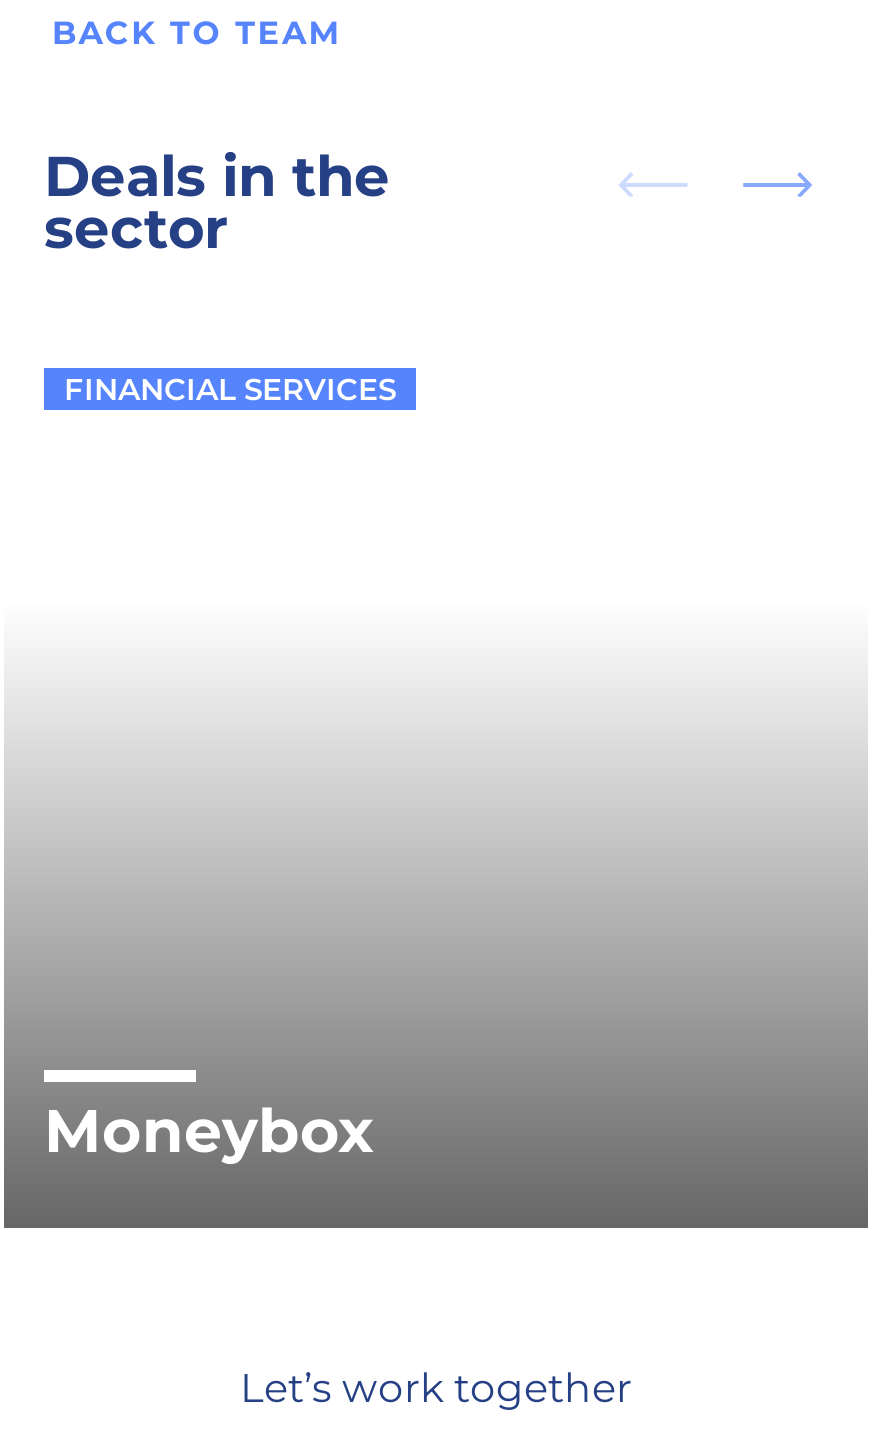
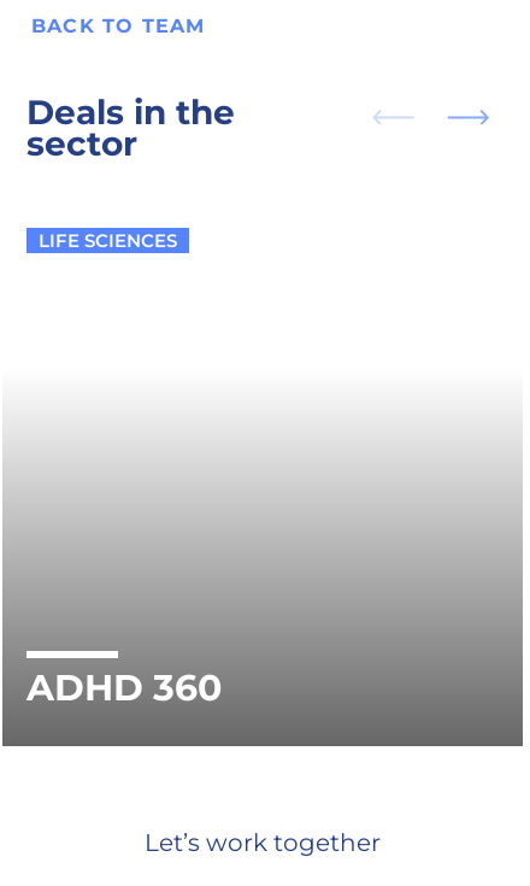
- FINANCIAL SERVICES
+ LIFE SCIENCES

- Moneybox
+ ADHD 360
